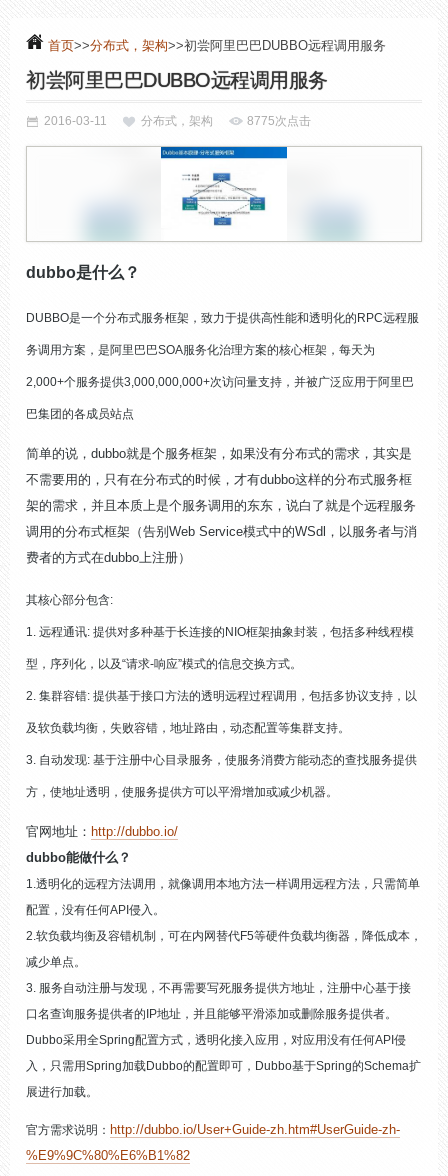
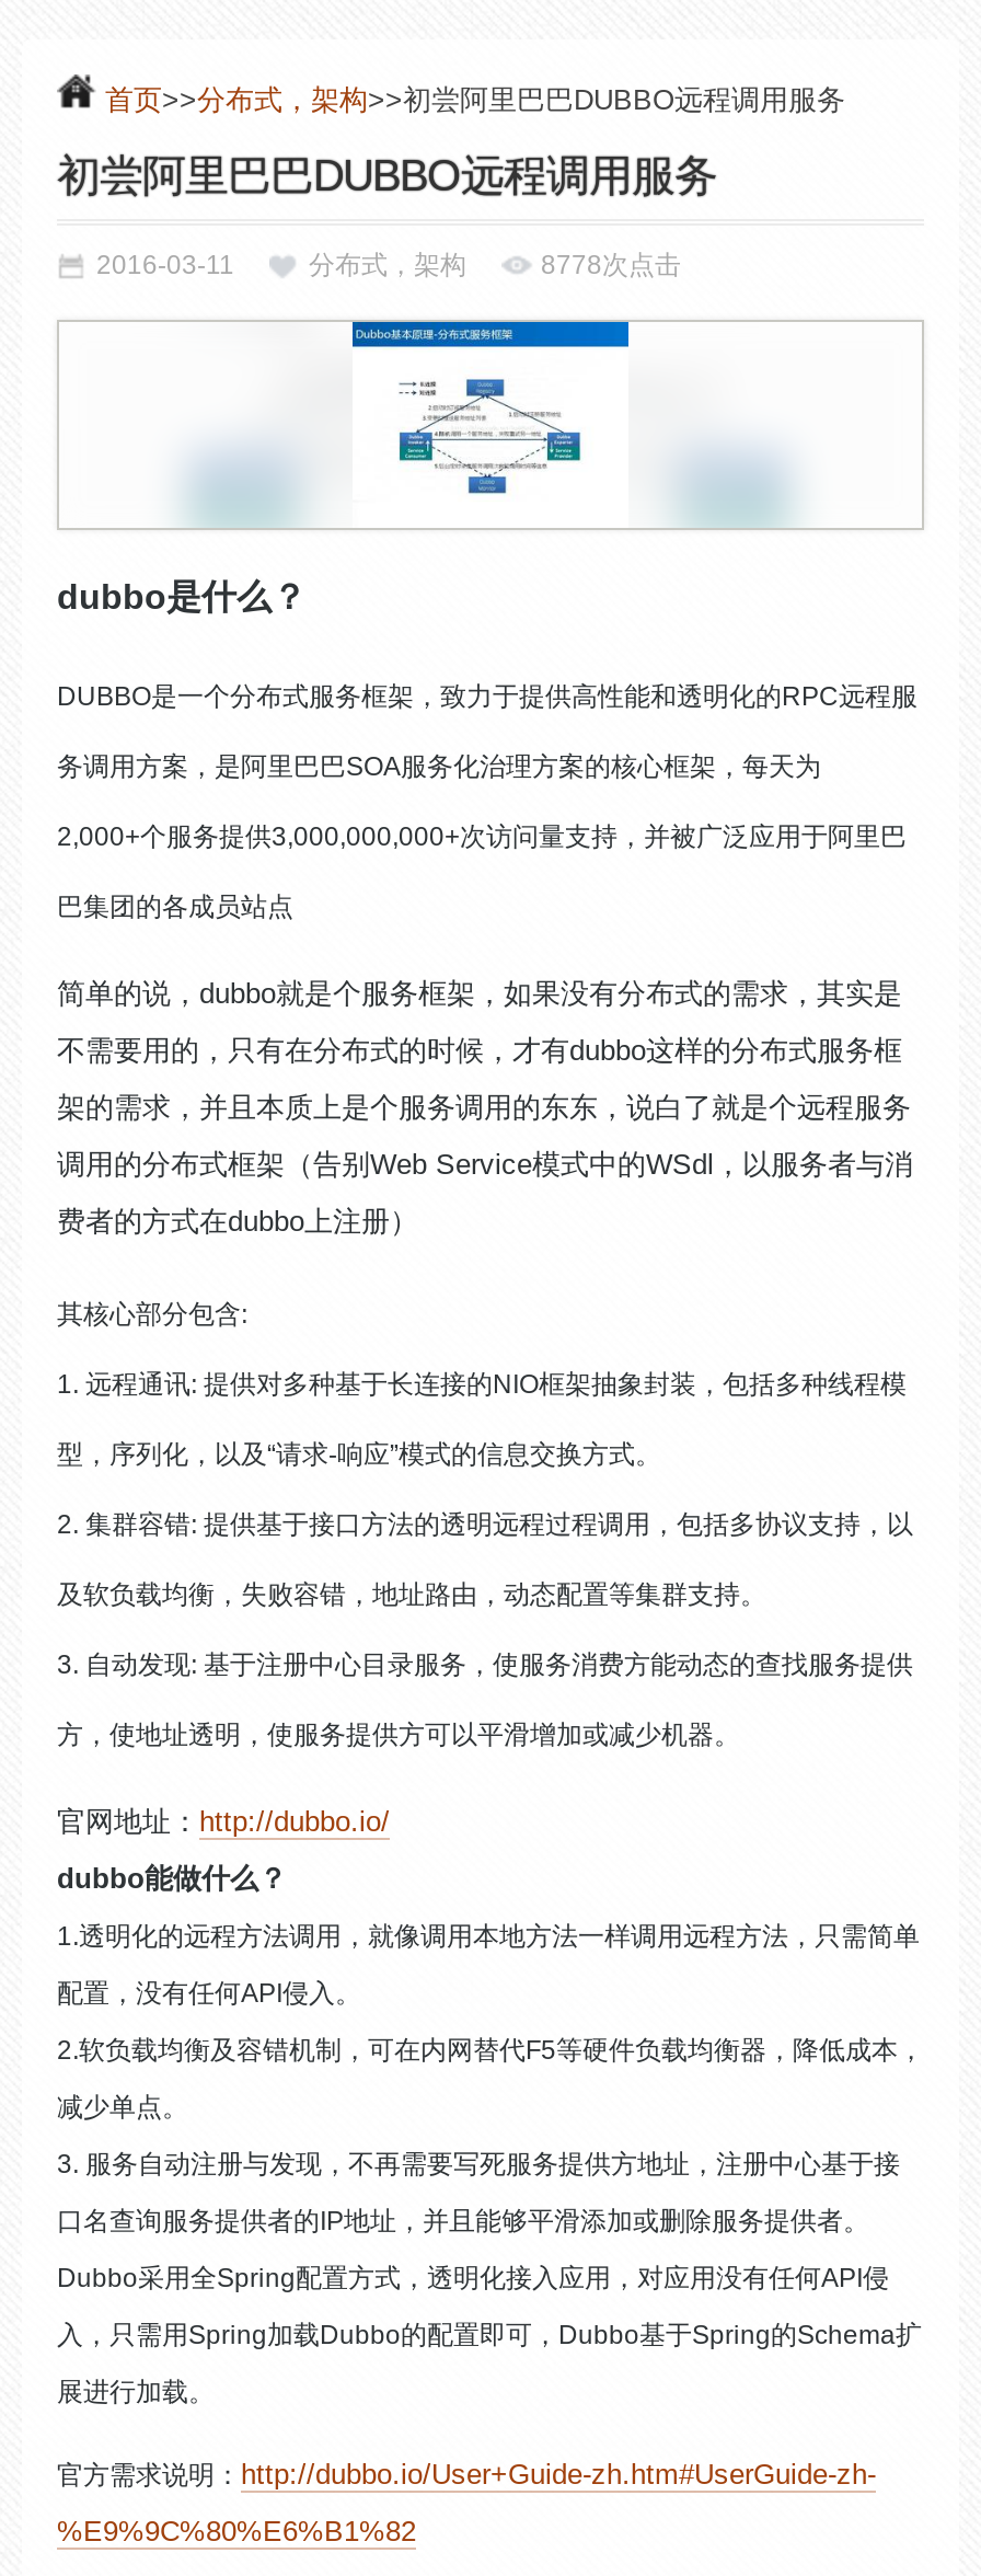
- 8775次点击
+ 8778次点击
